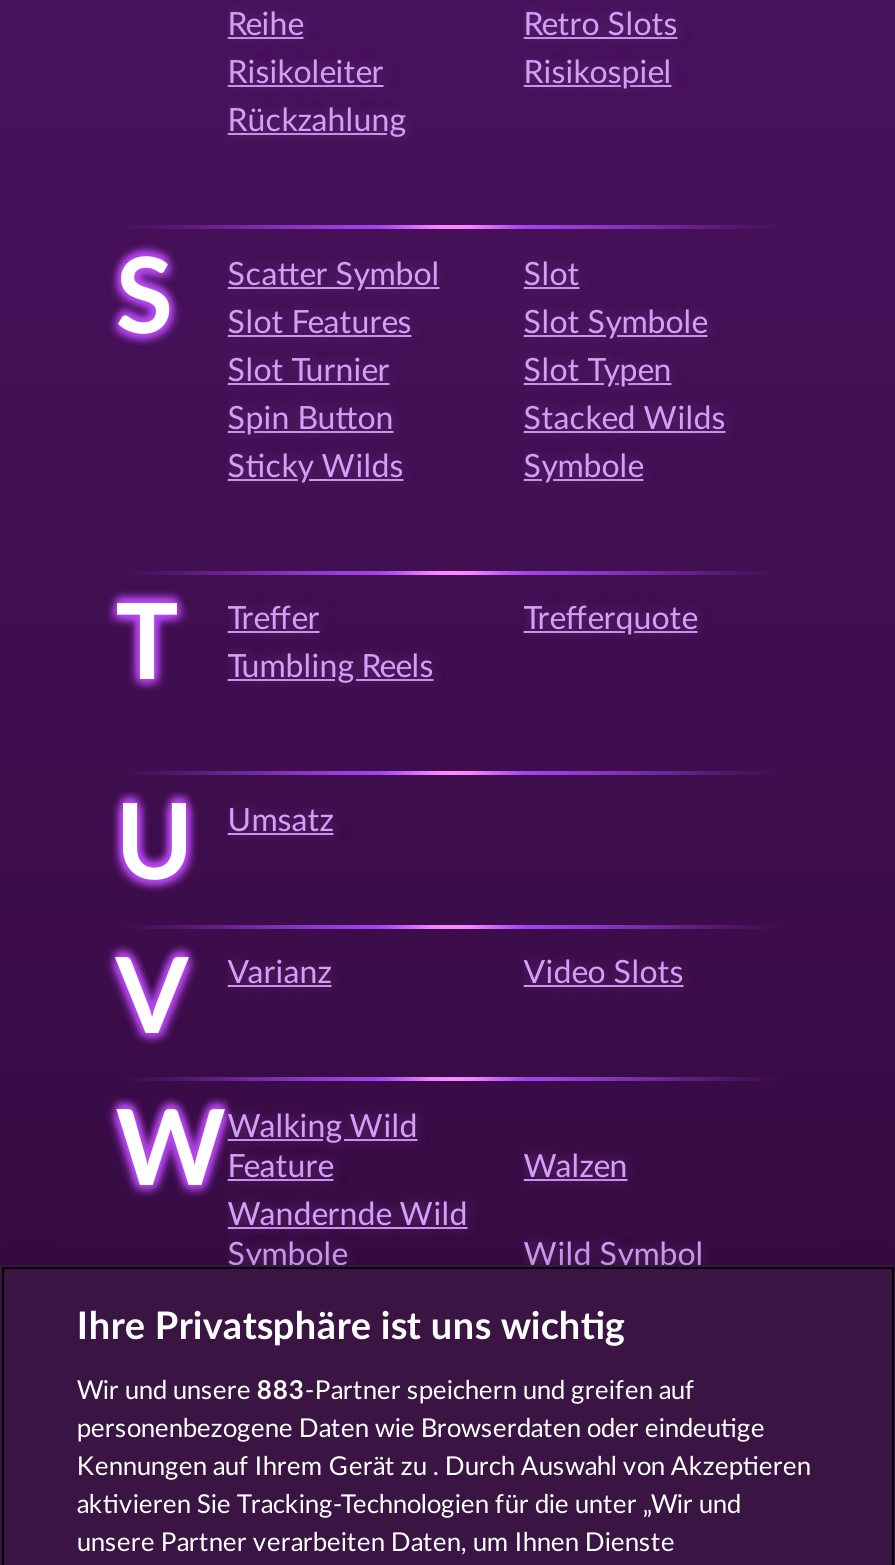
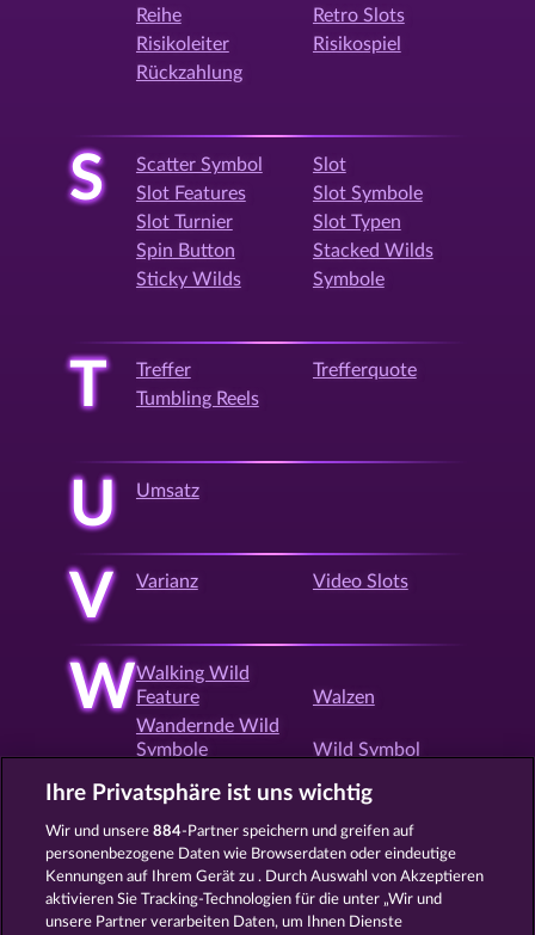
- Wir und unsere 883-Partner speichern und greifen auf
+ Wir und unsere 884-Partner speichern und greifen auf
